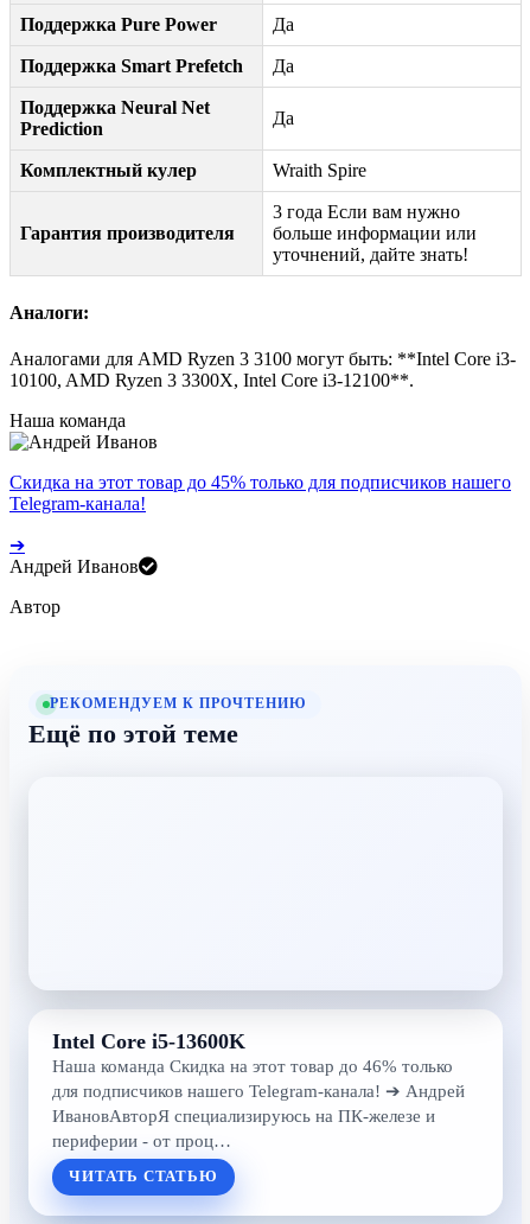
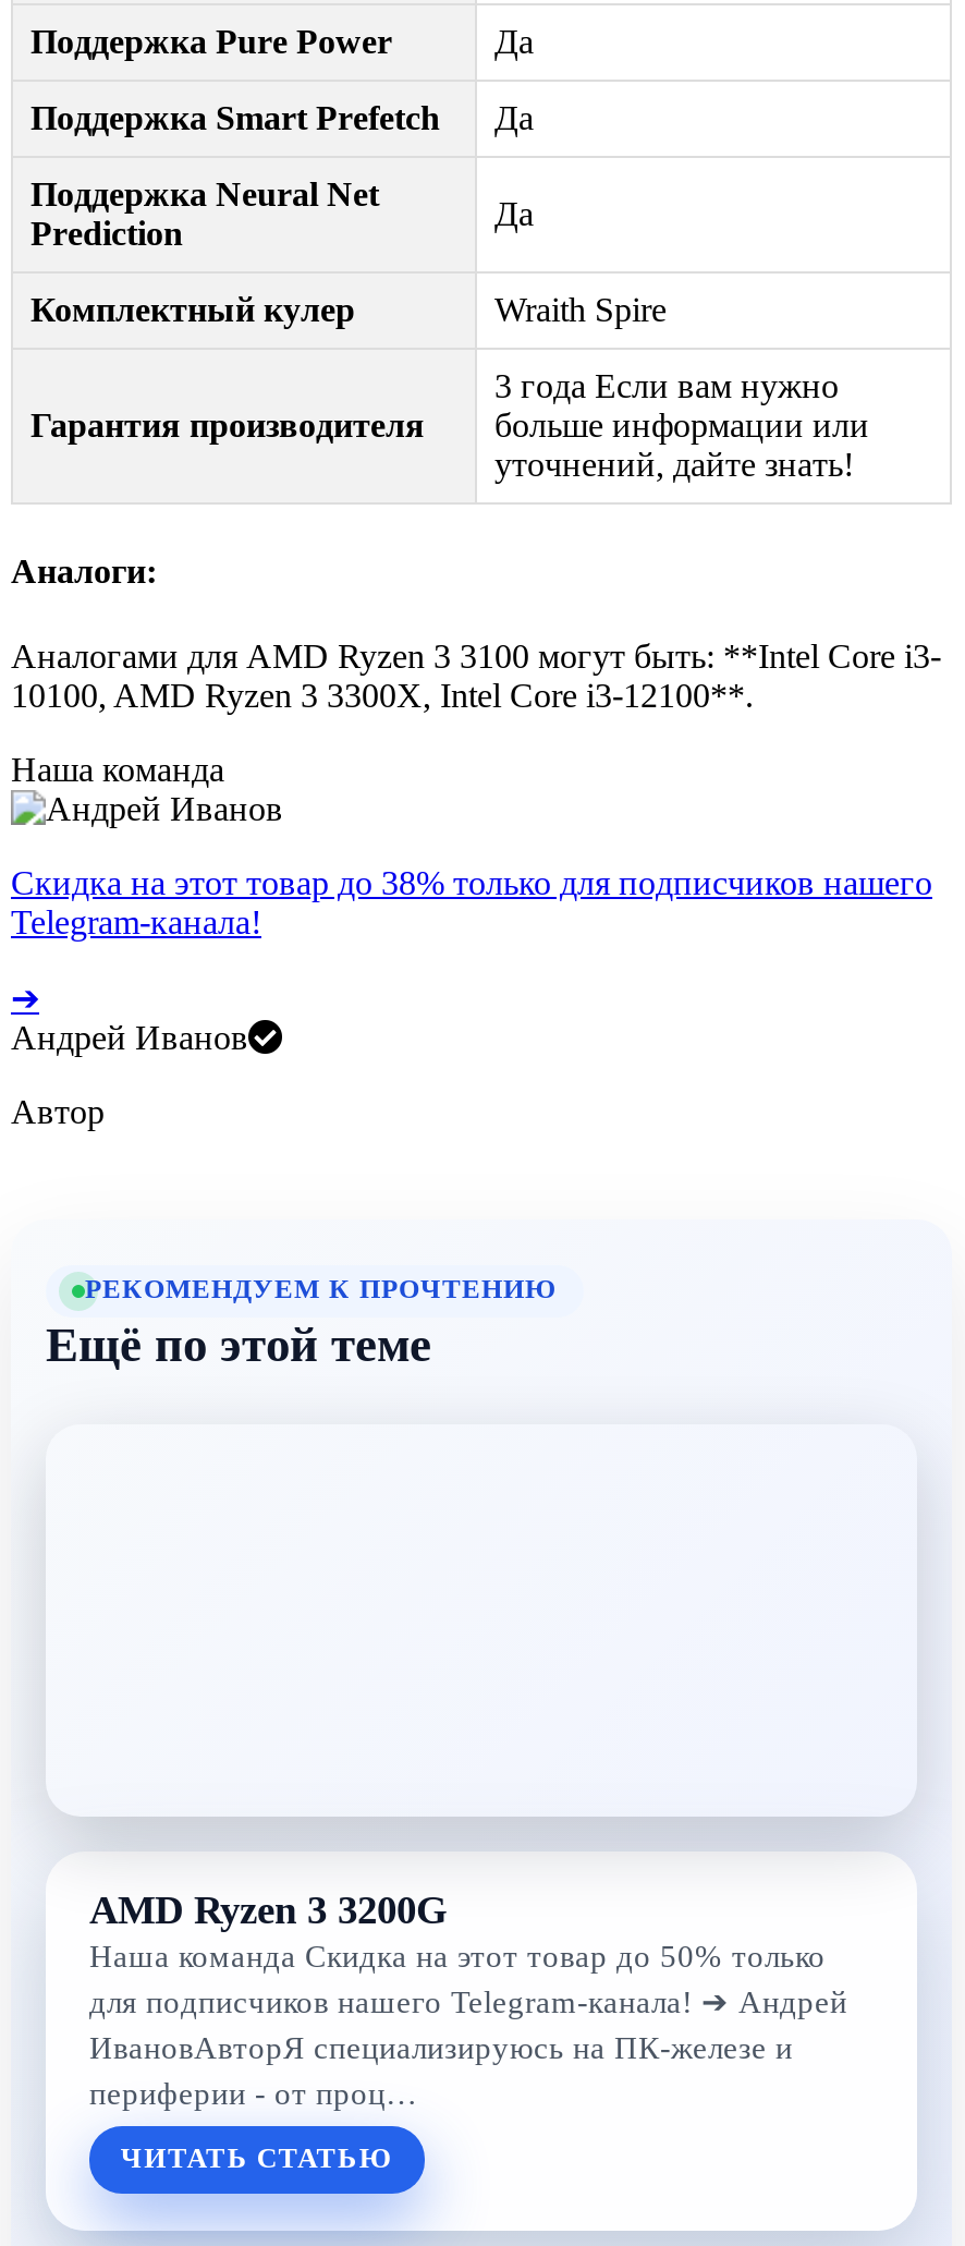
- Скидка на этот товар до 45% только для подписчиков нашего
+ Скидка на этот товар до 38% только для подписчиков нашего

- Intel Core i5-13600K
- Наша команда Скидка на этот товар до 46% только
+ AMD Ryzen 3 3200G
+ Наша команда Скидка на этот товар до 50% только
